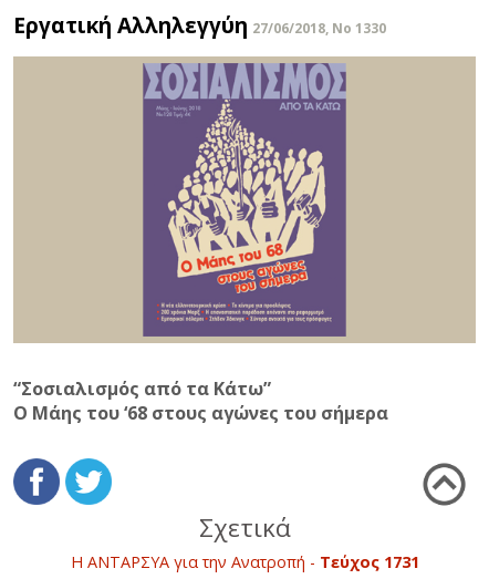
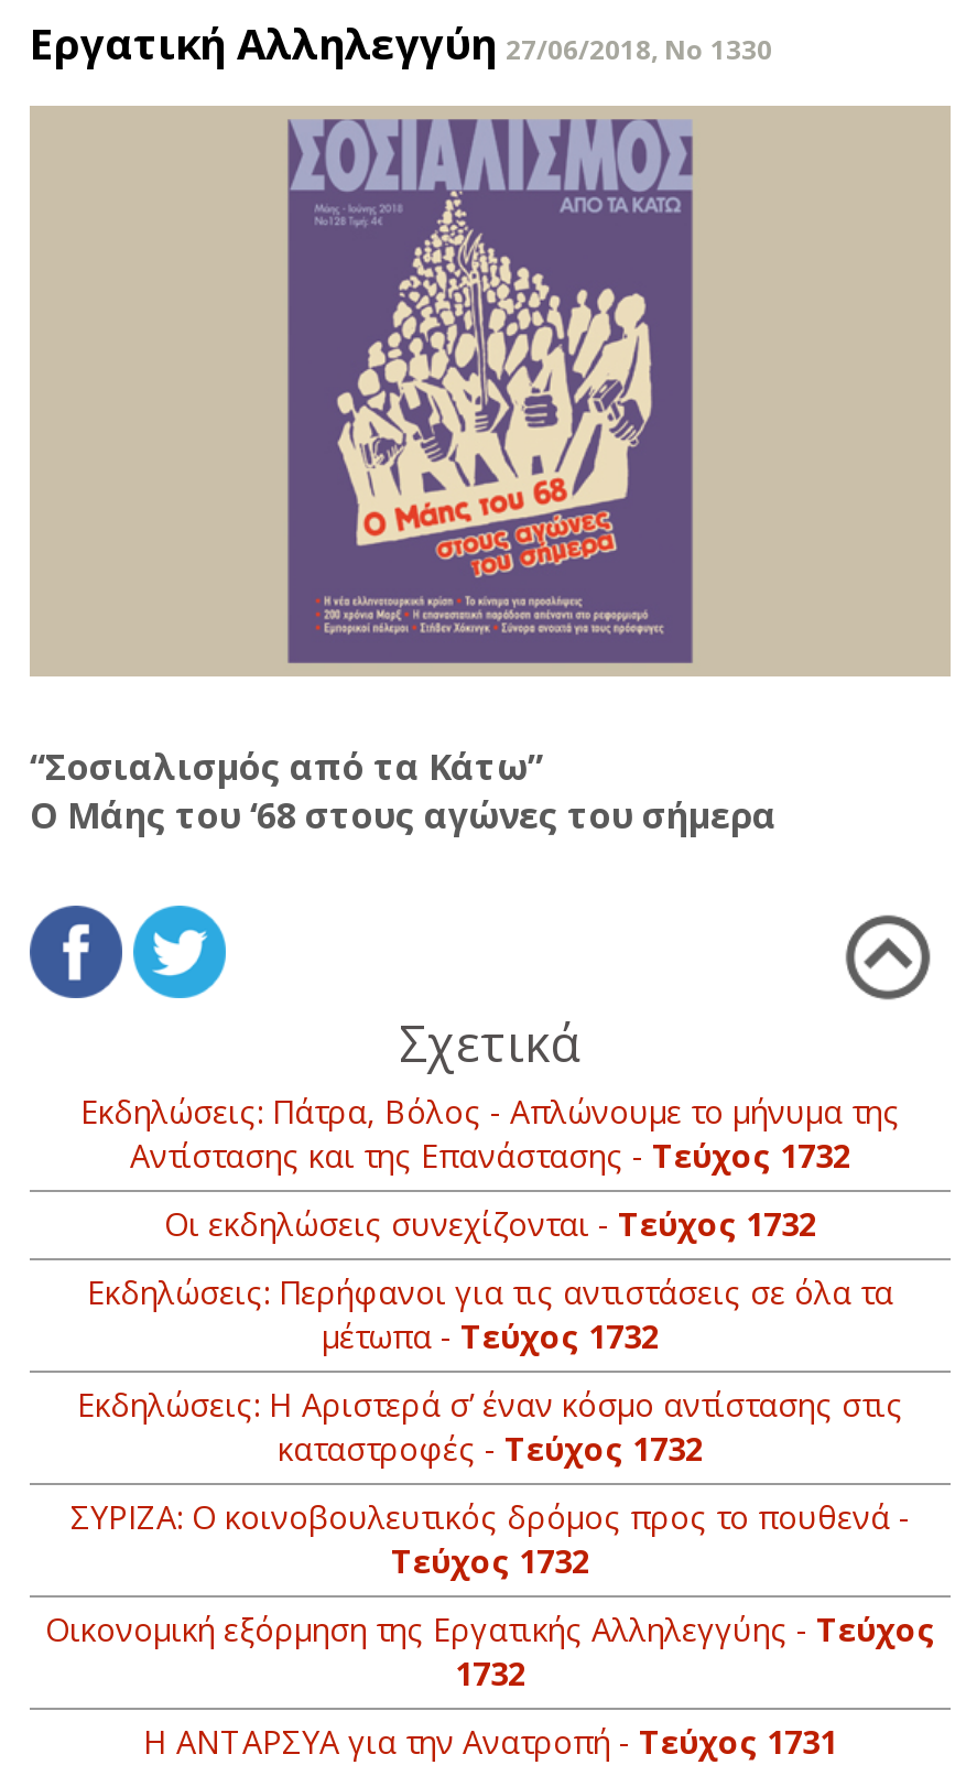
+ Εκδηλώσεις: Πάτρα, Βόλος - Απλώνουμε το μήνυμα της
+ Αντίστασης και της Επανάστασης - Τεύχος 1732
+ Oι εκδηλώσεις συνεχίζονται - Τεύχος 1732
+ Εκδηλώσεις: Περήφανοι για τις αντιστάσεις σε όλα τα
+ μέτωπα - Τεύχος 1732
+ Εκδηλώσεις: Η Αριστερά σ’ έναν κόσμο αντίστασης στις
+ καταστροφές - Τεύχος 1732
+ ΣΥΡΙΖΑ: Ο κοινοβουλευτικός δρόμος προς το πουθενά -
+ Τεύχος 1732
+ Οικονομική εξόρμηση της Εργατικής Αλληλεγγύης - Τεύχος
+ 1732
